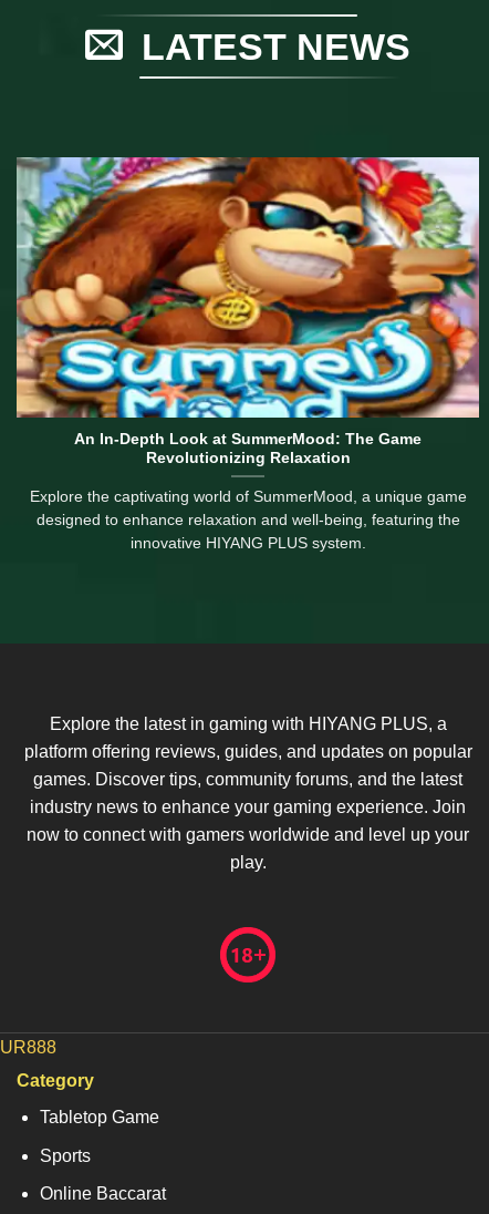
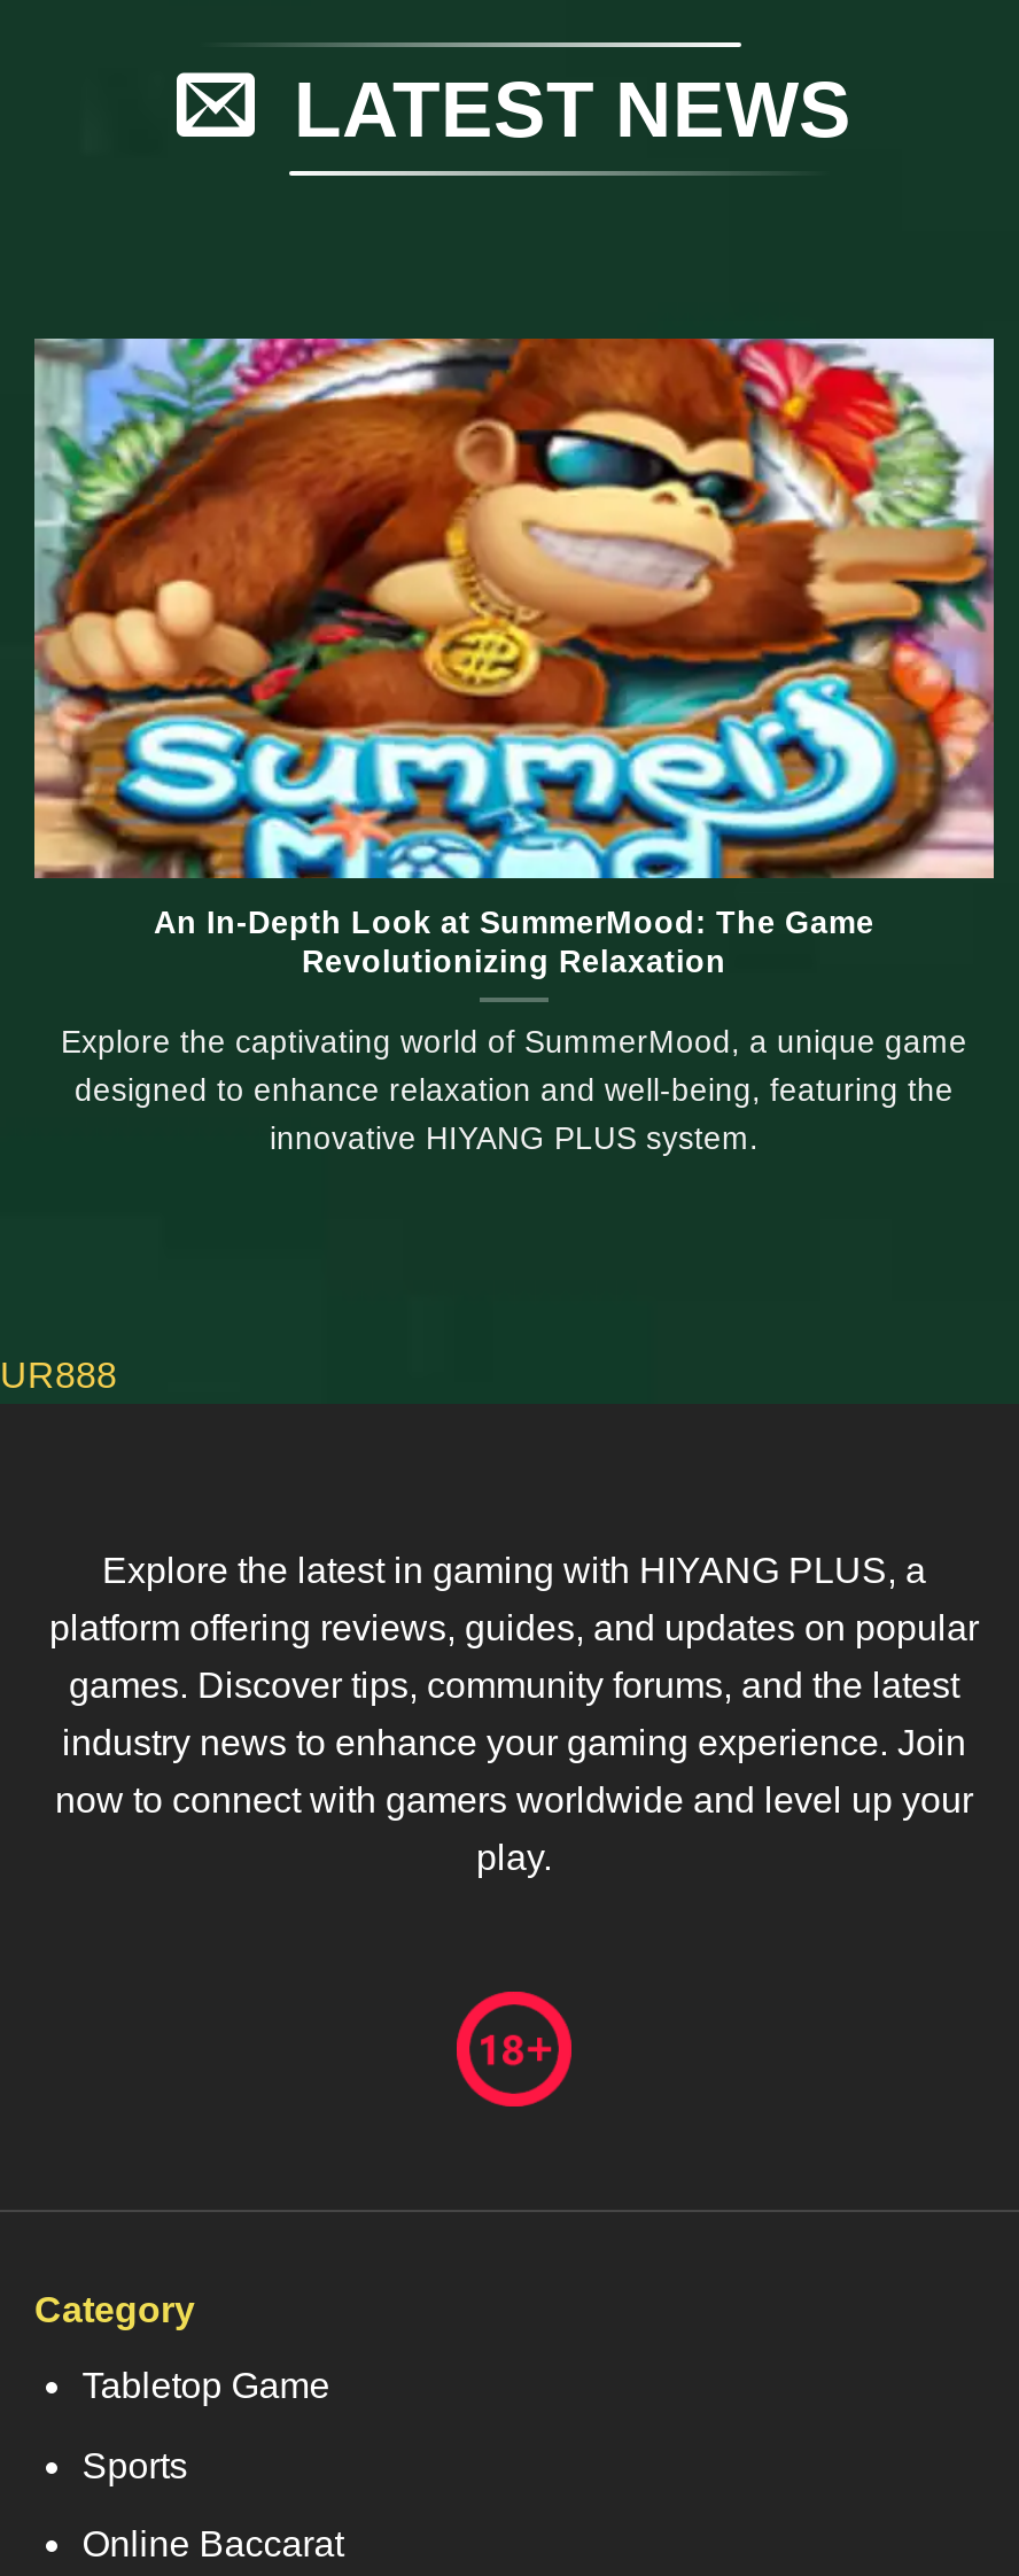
+ UR888

- UR888
